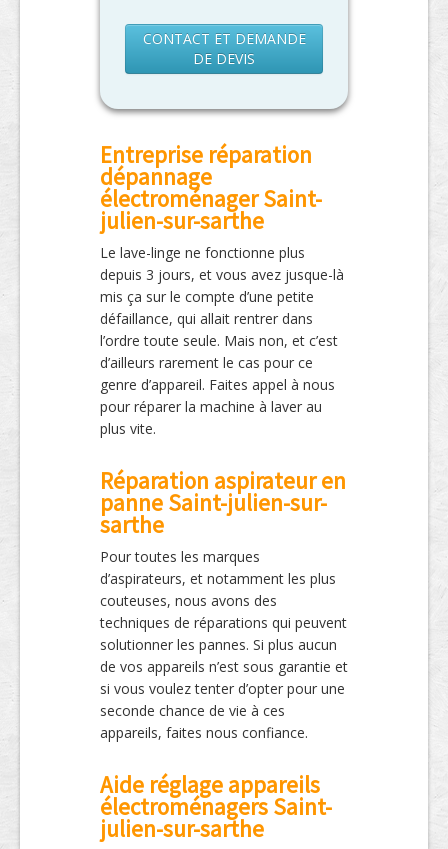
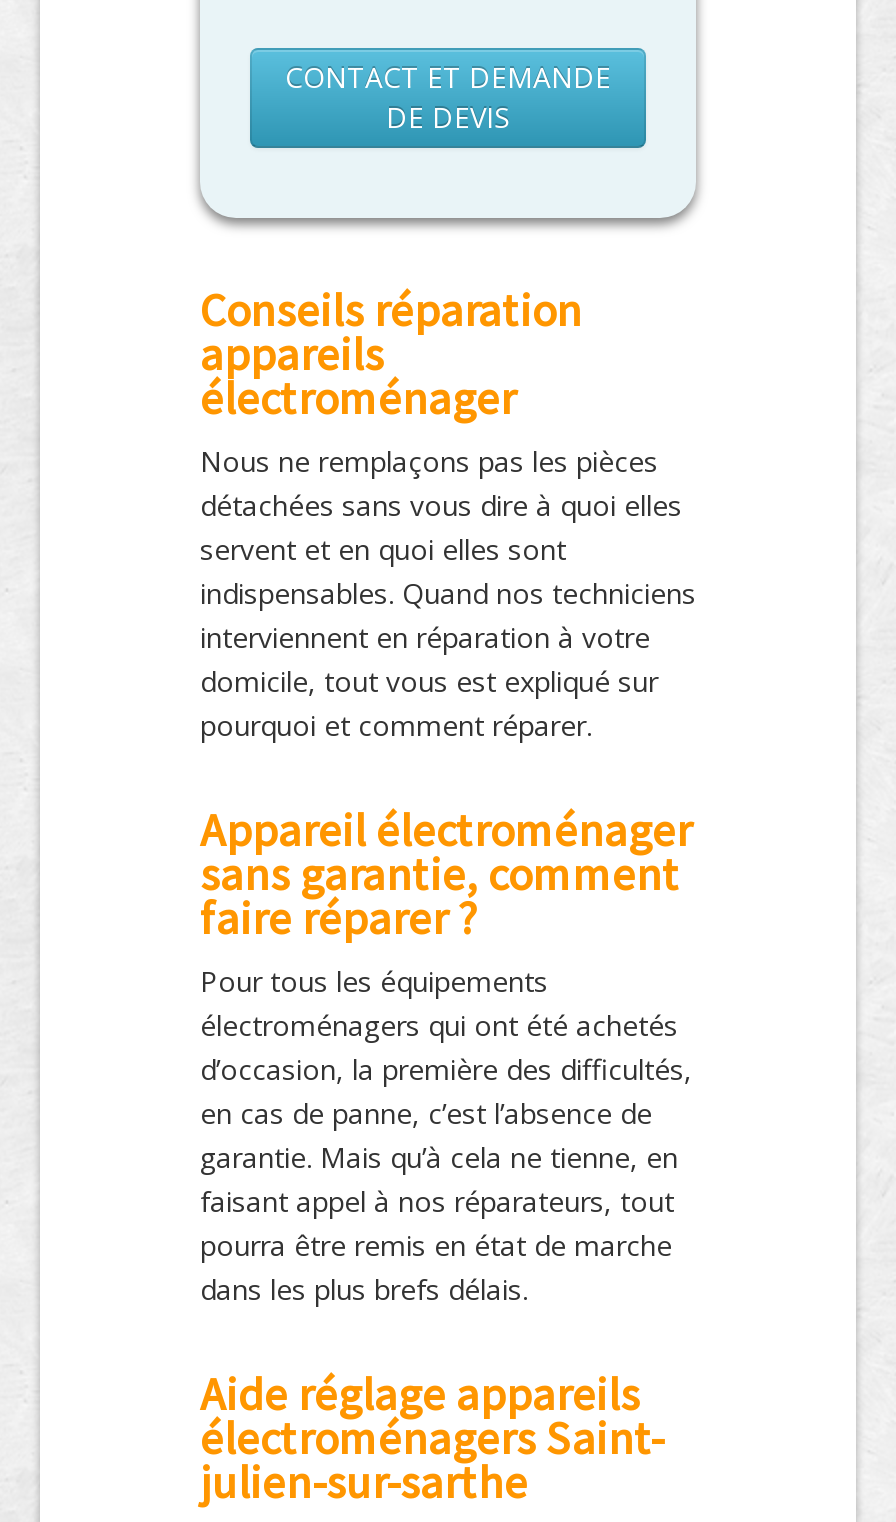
- Entreprise réparation
- dépannage
- électroménager Saint-
- julien-sur-sarthe
- Le lave-linge ne fonctionne plus
- depuis 3 jours, et vous avez jusque-là
- mis ça sur le compte d’une petite
- défaillance, qui allait rentrer dans
- l’ordre toute seule. Mais non, et c’est
- d’ailleurs rarement le cas pour ce
- genre d’appareil. Faites appel à nous
- pour réparer la machine à laver au
- plus vite.
+ Conseils réparation
+ appareils
+ électroménager
+ Nous ne remplaçons pas les pièces
+ détachées sans vous dire à quoi elles
+ servent et en quoi elles sont
+ indispensables. Quand nos techniciens
+ interviennent en réparation à votre
+ domicile, tout vous est expliqué sur
+ pourquoi et comment réparer.

- Réparation aspirateur en
- panne Saint-julien-sur-
- sarthe
- Pour toutes les marques
- d’aspirateurs, et notamment les plus
- couteuses, nous avons des
- techniques de réparations qui peuvent
- solutionner les pannes. Si plus aucun
- de vos appareils n’est sous garantie et
- si vous voulez tenter d’opter pour une
- seconde chance de vie à ces
- appareils, faites nous confiance.
+ Appareil électroménager
+ sans garantie, comment
+ faire réparer ?
+ Pour tous les équipements
+ électroménagers qui ont été achetés
+ d’occasion, la première des difficultés,
+ en cas de panne, c’est l’absence de
+ garantie. Mais qu’à cela ne tienne, en
+ faisant appel à nos réparateurs, tout
+ pourra être remis en état de marche
+ dans les plus brefs délais.
